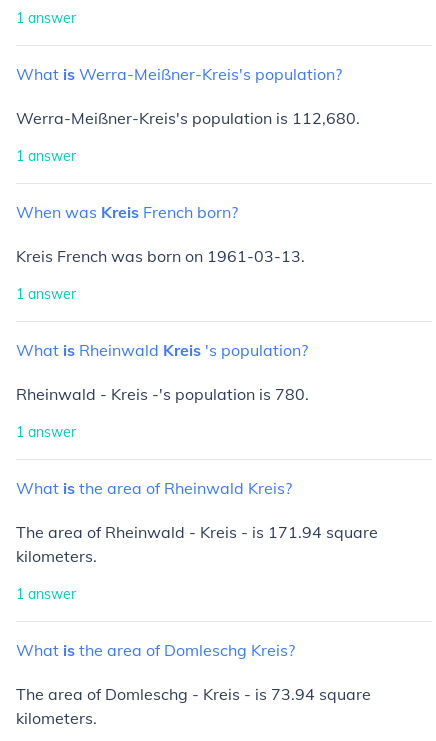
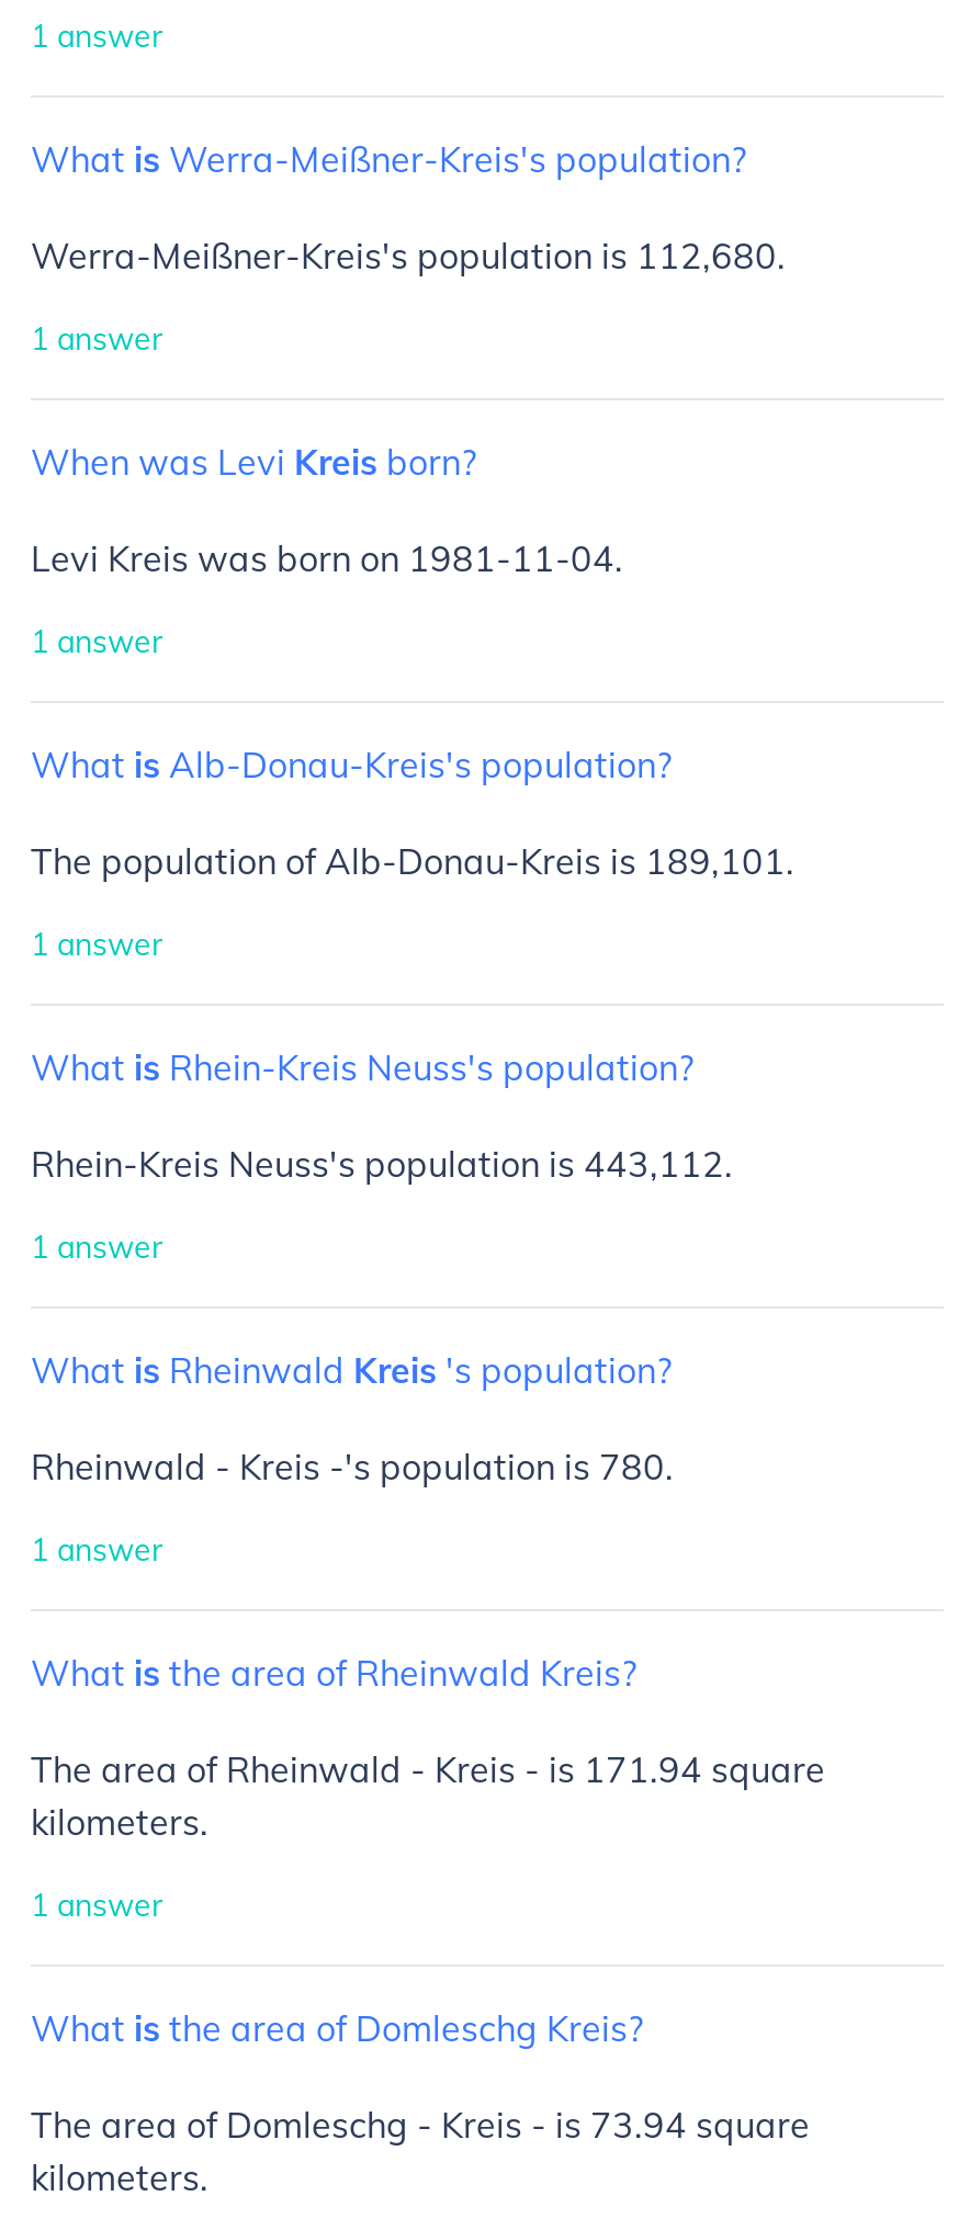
- When was Kreis French born?
- Kreis French was born on 1961-03-13.
+ When was Levi Kreis born?
+ Levi Kreis was born on 1981-11-04.
+ 1 answer
+ What is Alb-Donau-Kreis's population?
+ The population of Alb-Donau-Kreis is 189,101.
+ 1 answer
+ What is Rhein-Kreis Neuss's population?
+ Rhein-Kreis Neuss's population is 443,112.
